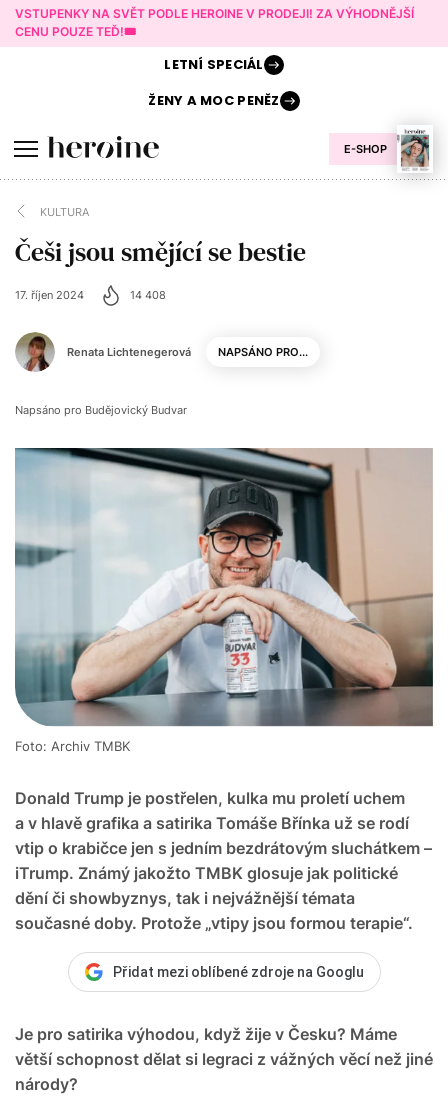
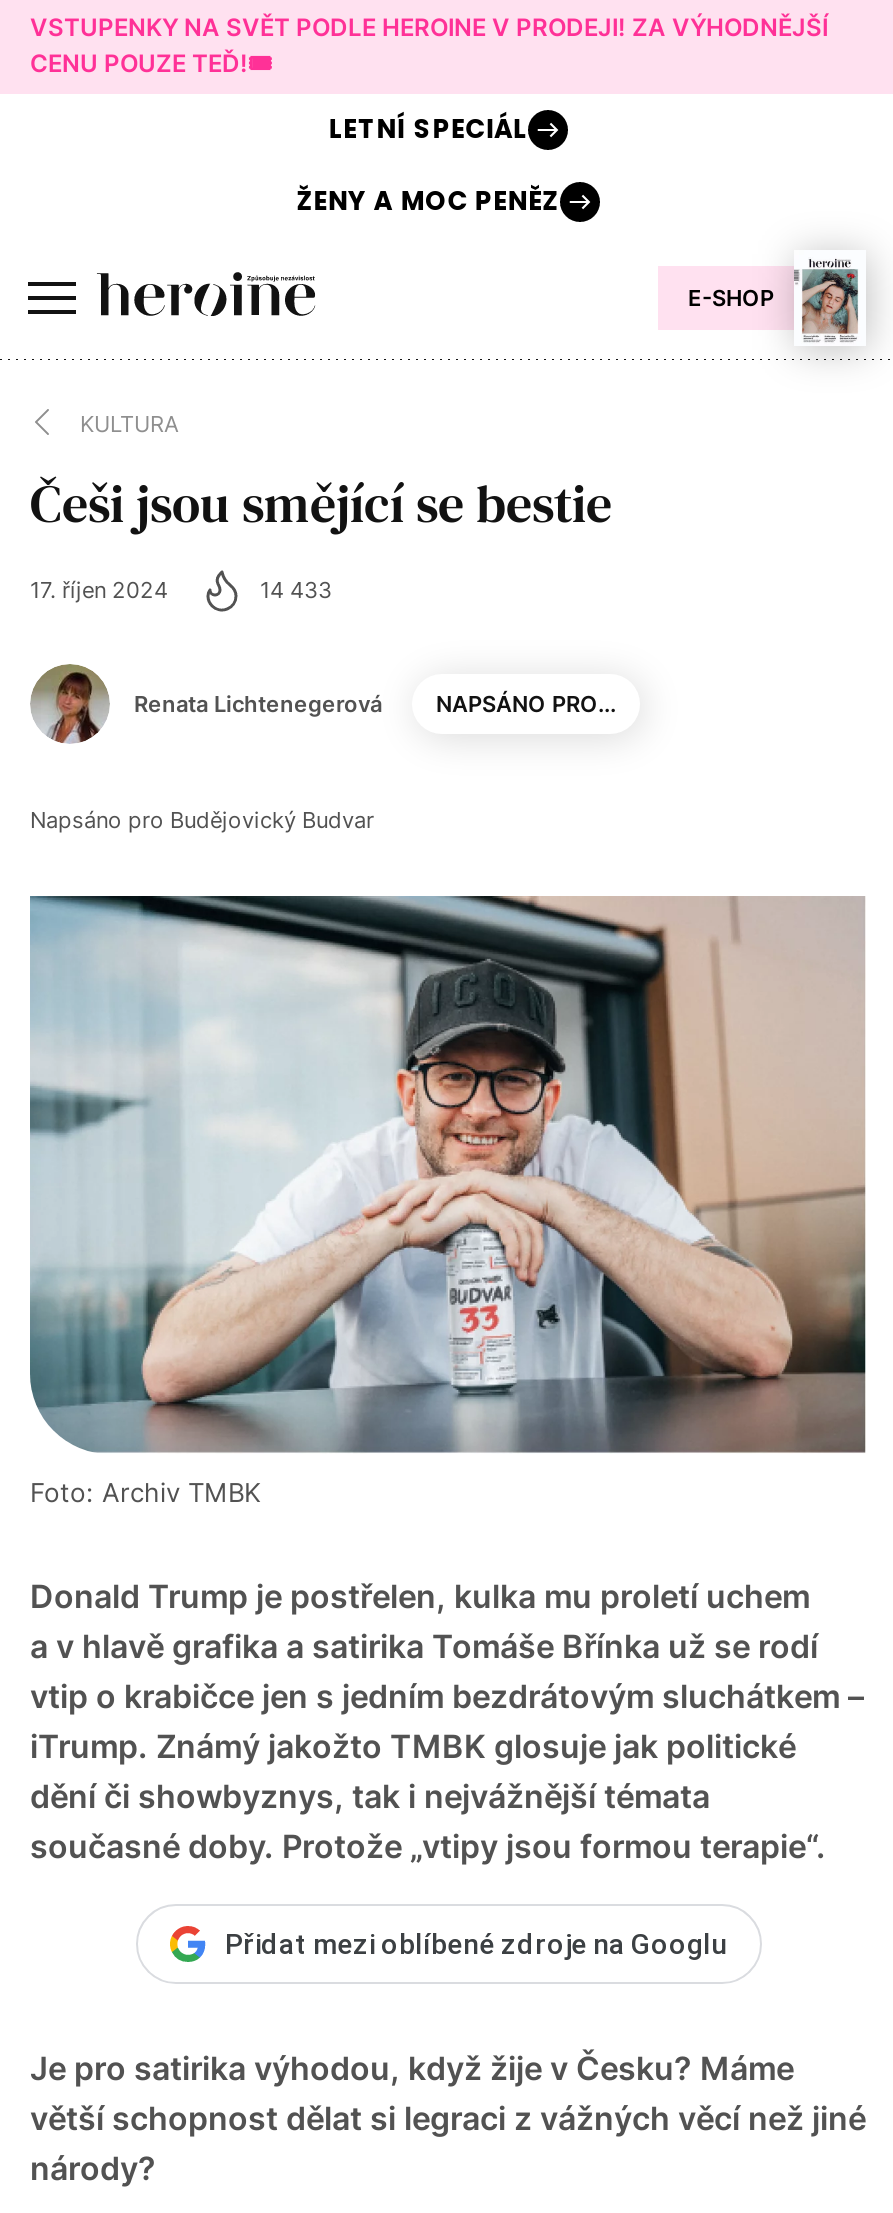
- 14 408
+ 14 433
